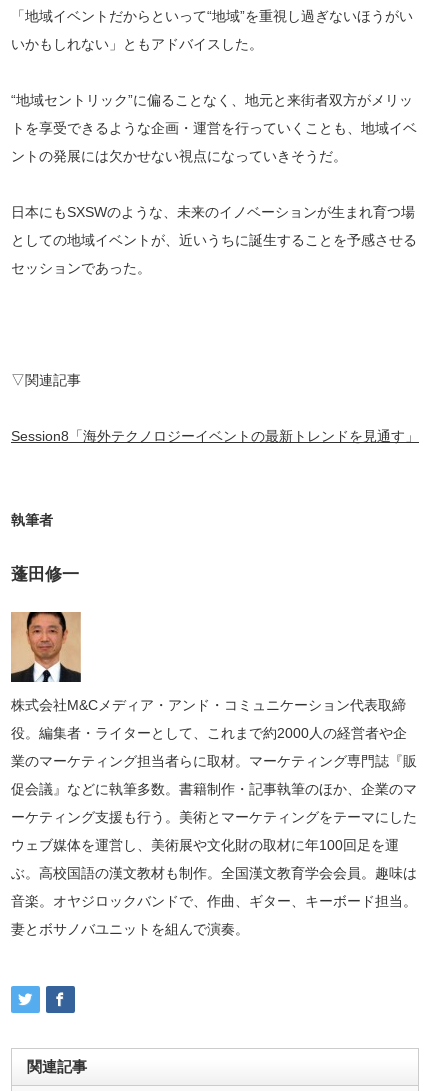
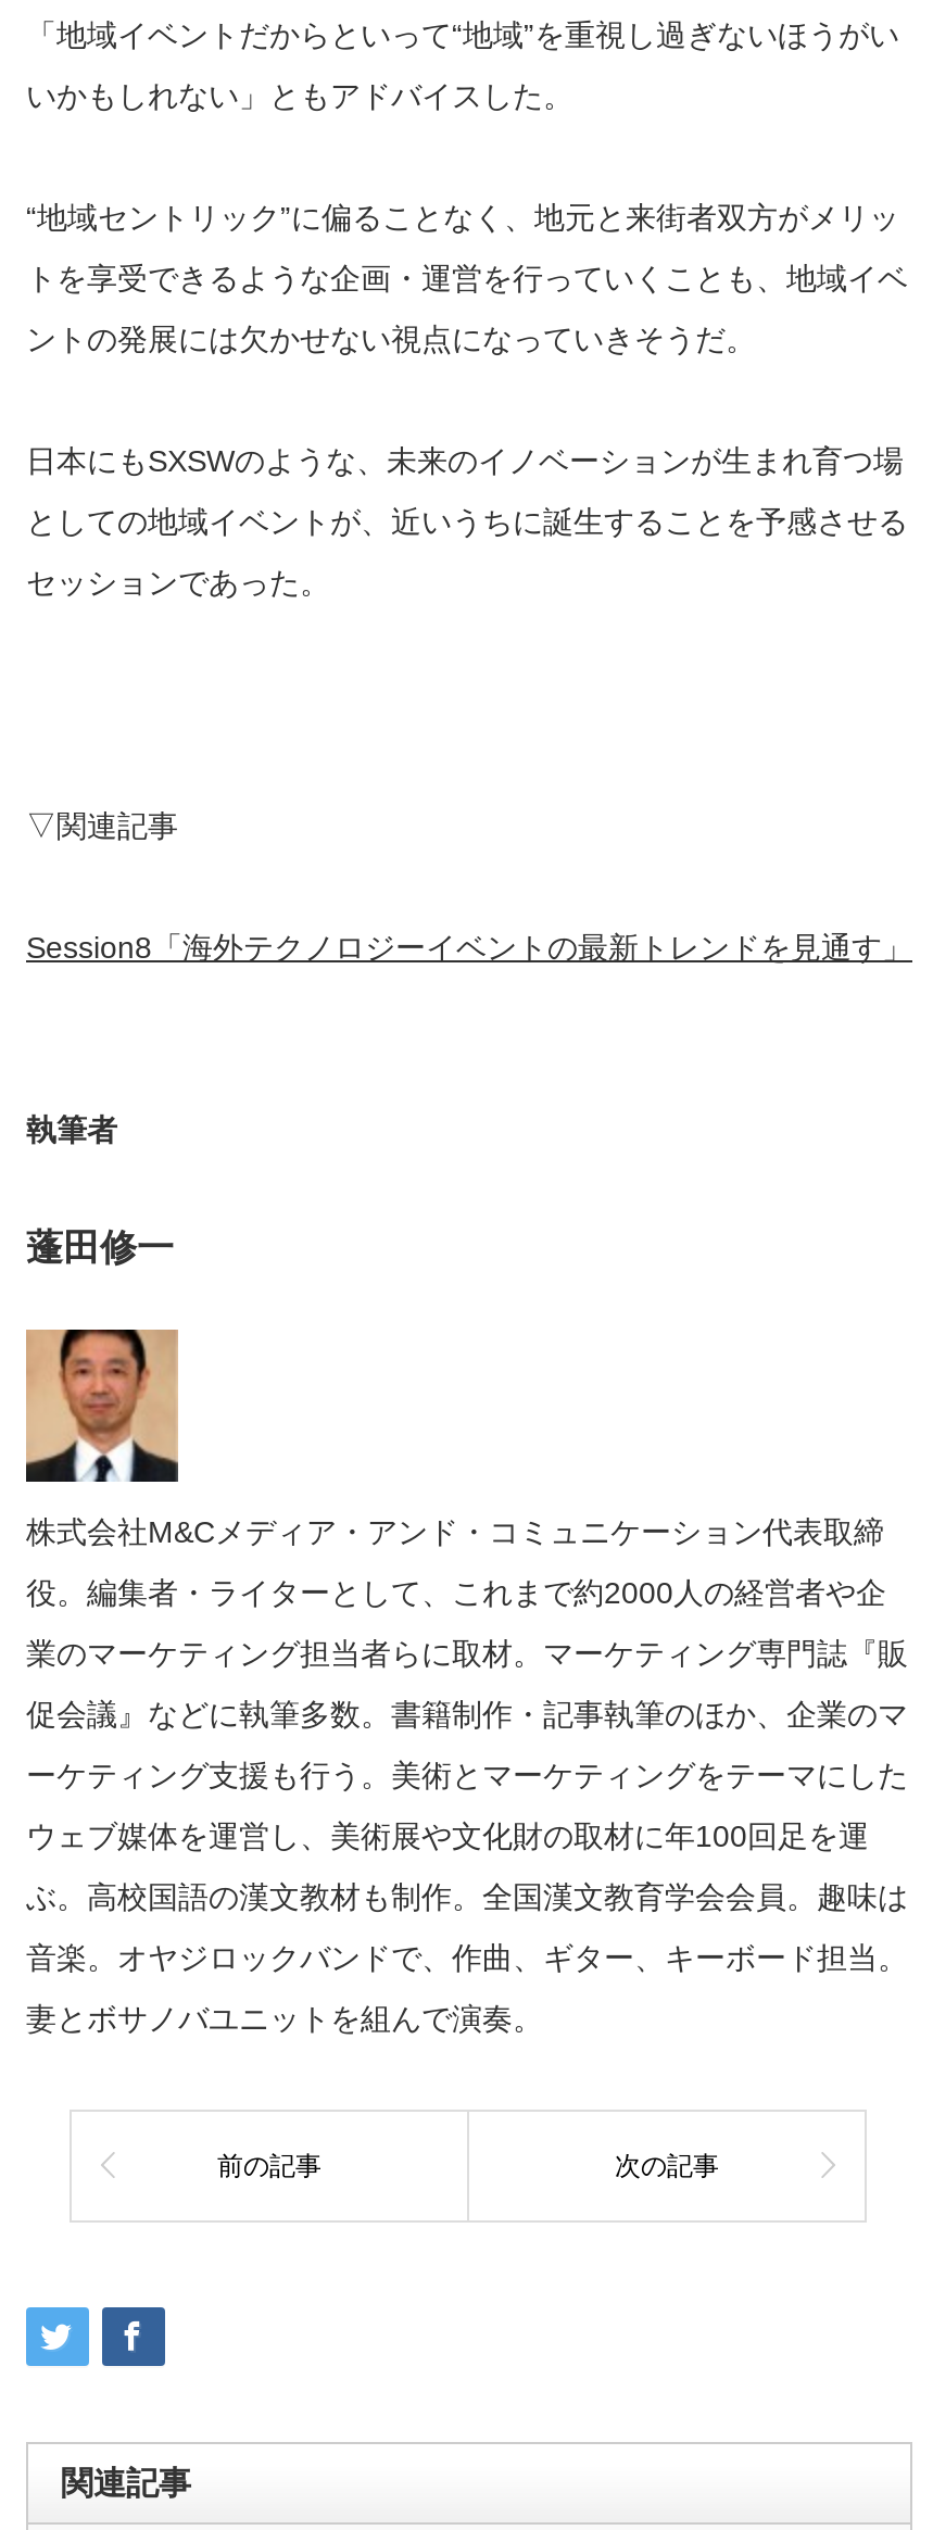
+ 前の記事
+ 次の記事
